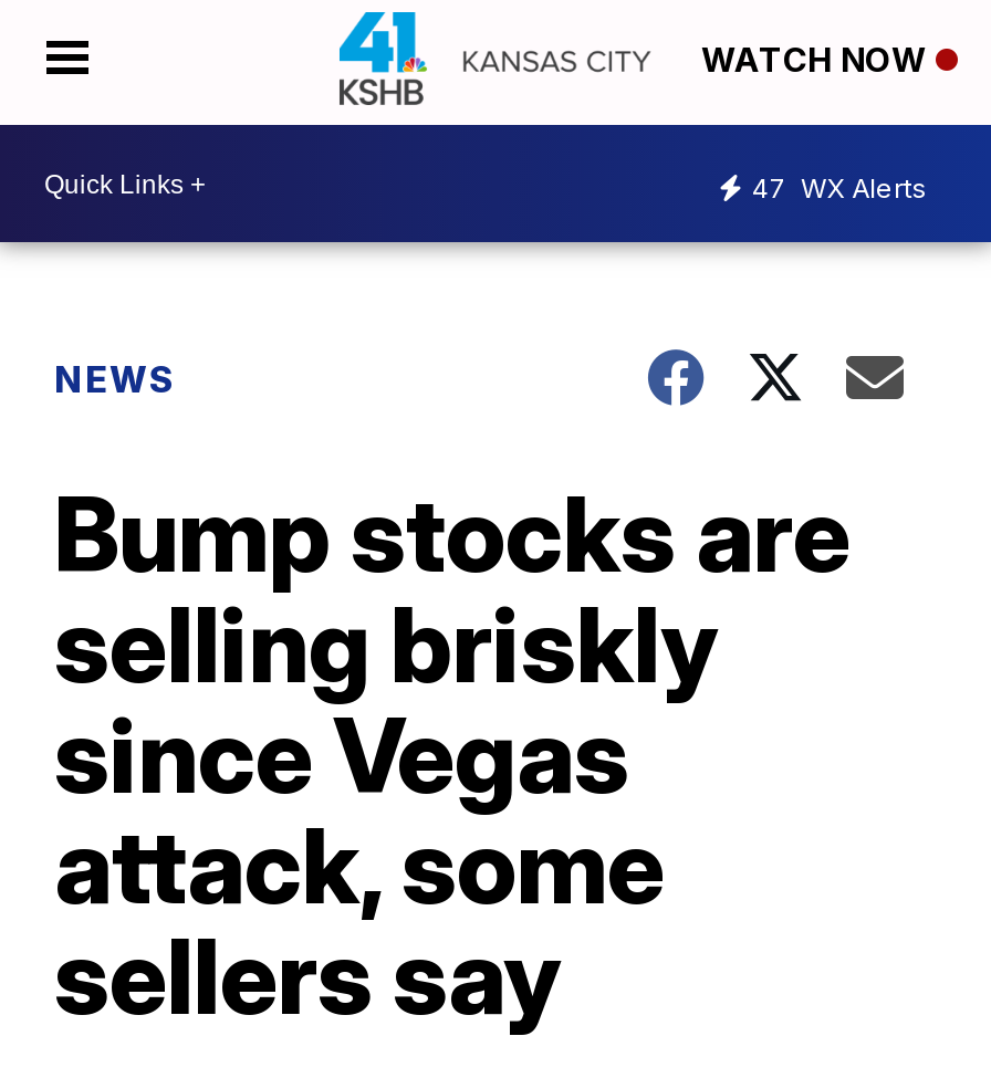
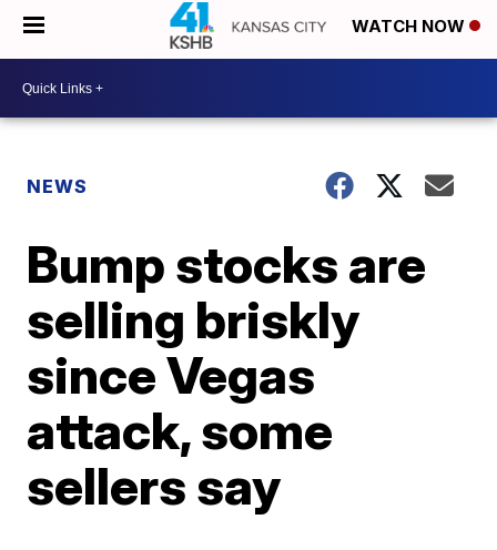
- 47 WX Alerts
